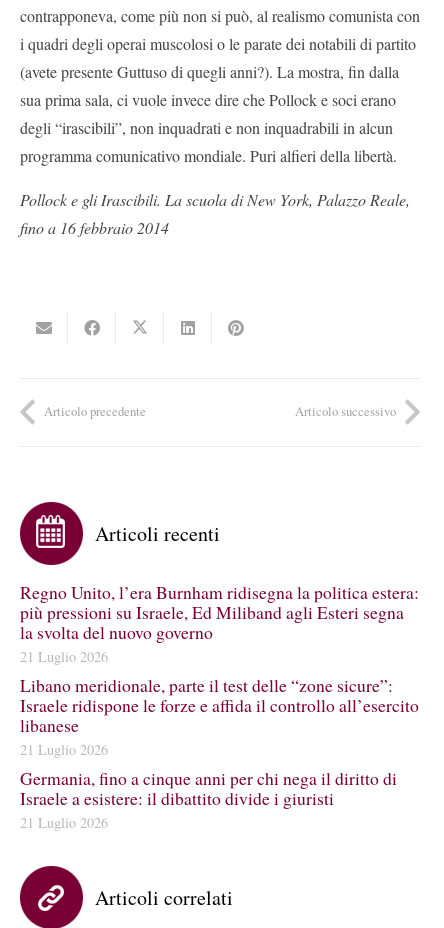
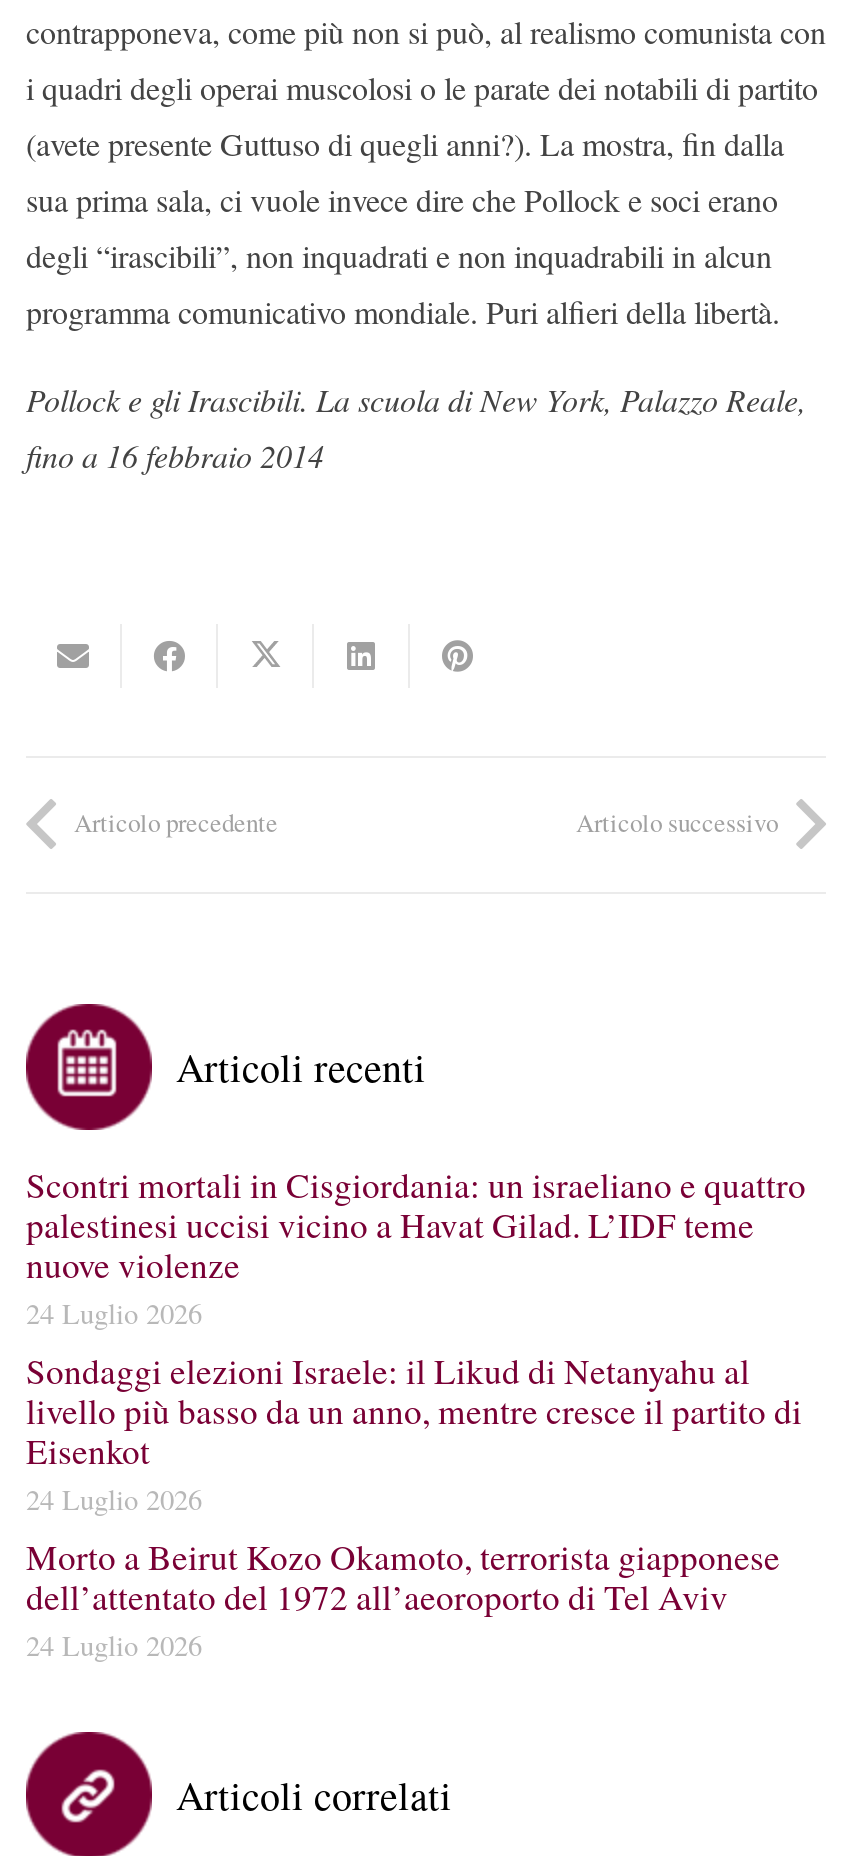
- Regno Unito, l’era Burnham ridisegna la politica estera:
- più pressioni su Israele, Ed Miliband agli Esteri segna
- la svolta del nuovo governo
- 21 Luglio 2026
- Libano meridionale, parte il test delle “zone sicure”:
- Israele ridispone le forze e affida il controllo all’esercito
- libanese
- 21 Luglio 2026
- Germania, fino a cinque anni per chi nega il diritto di
- Israele a esistere: il dibattito divide i giuristi
- 21 Luglio 2026
+ Scontri mortali in Cisgiordania: un israeliano e quattro
+ palestinesi uccisi vicino a Havat Gilad. L’IDF teme
+ nuove violenze
+ 24 Luglio 2026
+ Sondaggi elezioni Israele: il Likud di Netanyahu al
+ livello più basso da un anno, mentre cresce il partito di
+ Eisenkot
+ 24 Luglio 2026
+ Morto a Beirut Kozo Okamoto, terrorista giapponese
+ dell’attentato del 1972 all’aeoroporto di Tel Aviv
+ 24 Luglio 2026
